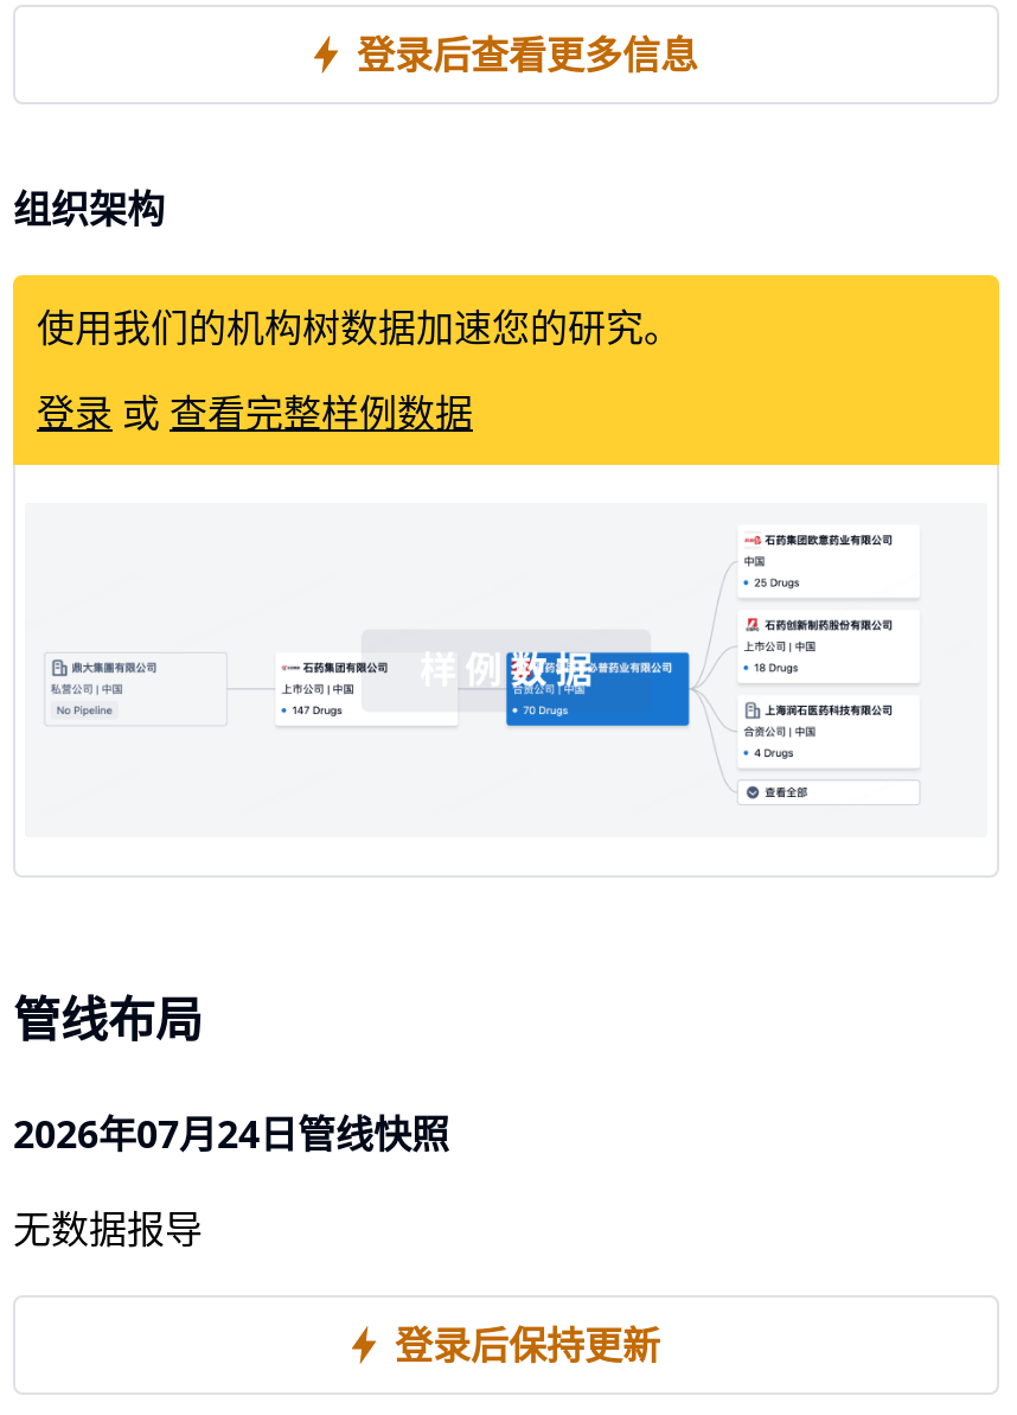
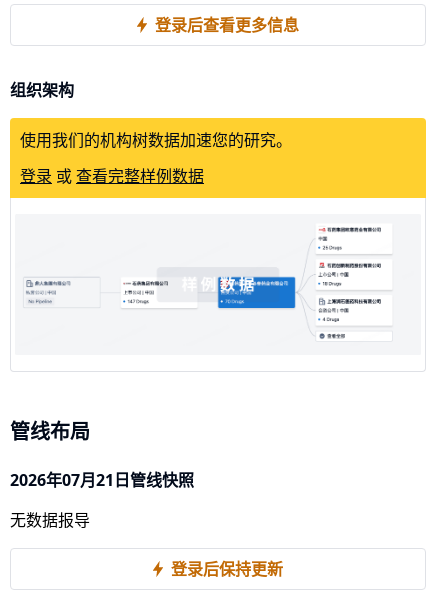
- 2026年07月24日管线快照
+ 2026年07月21日管线快照
